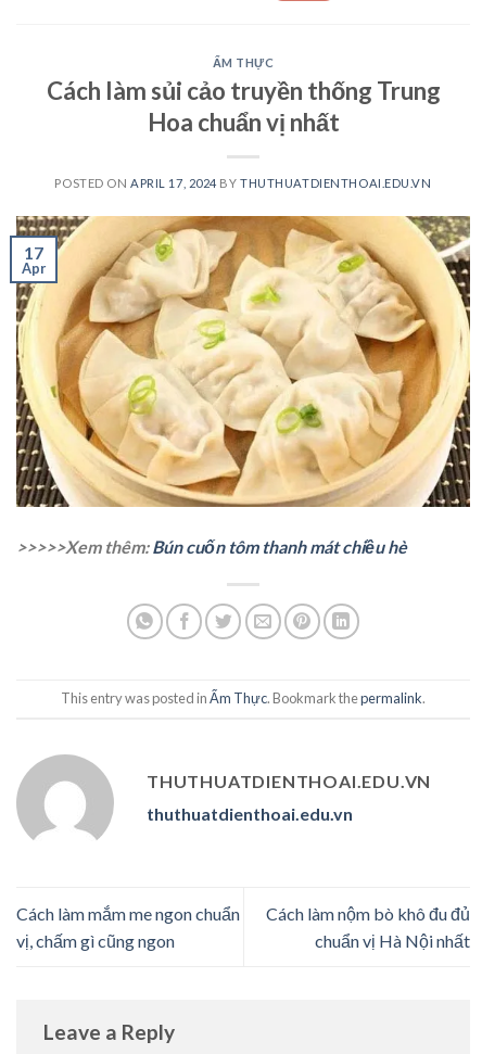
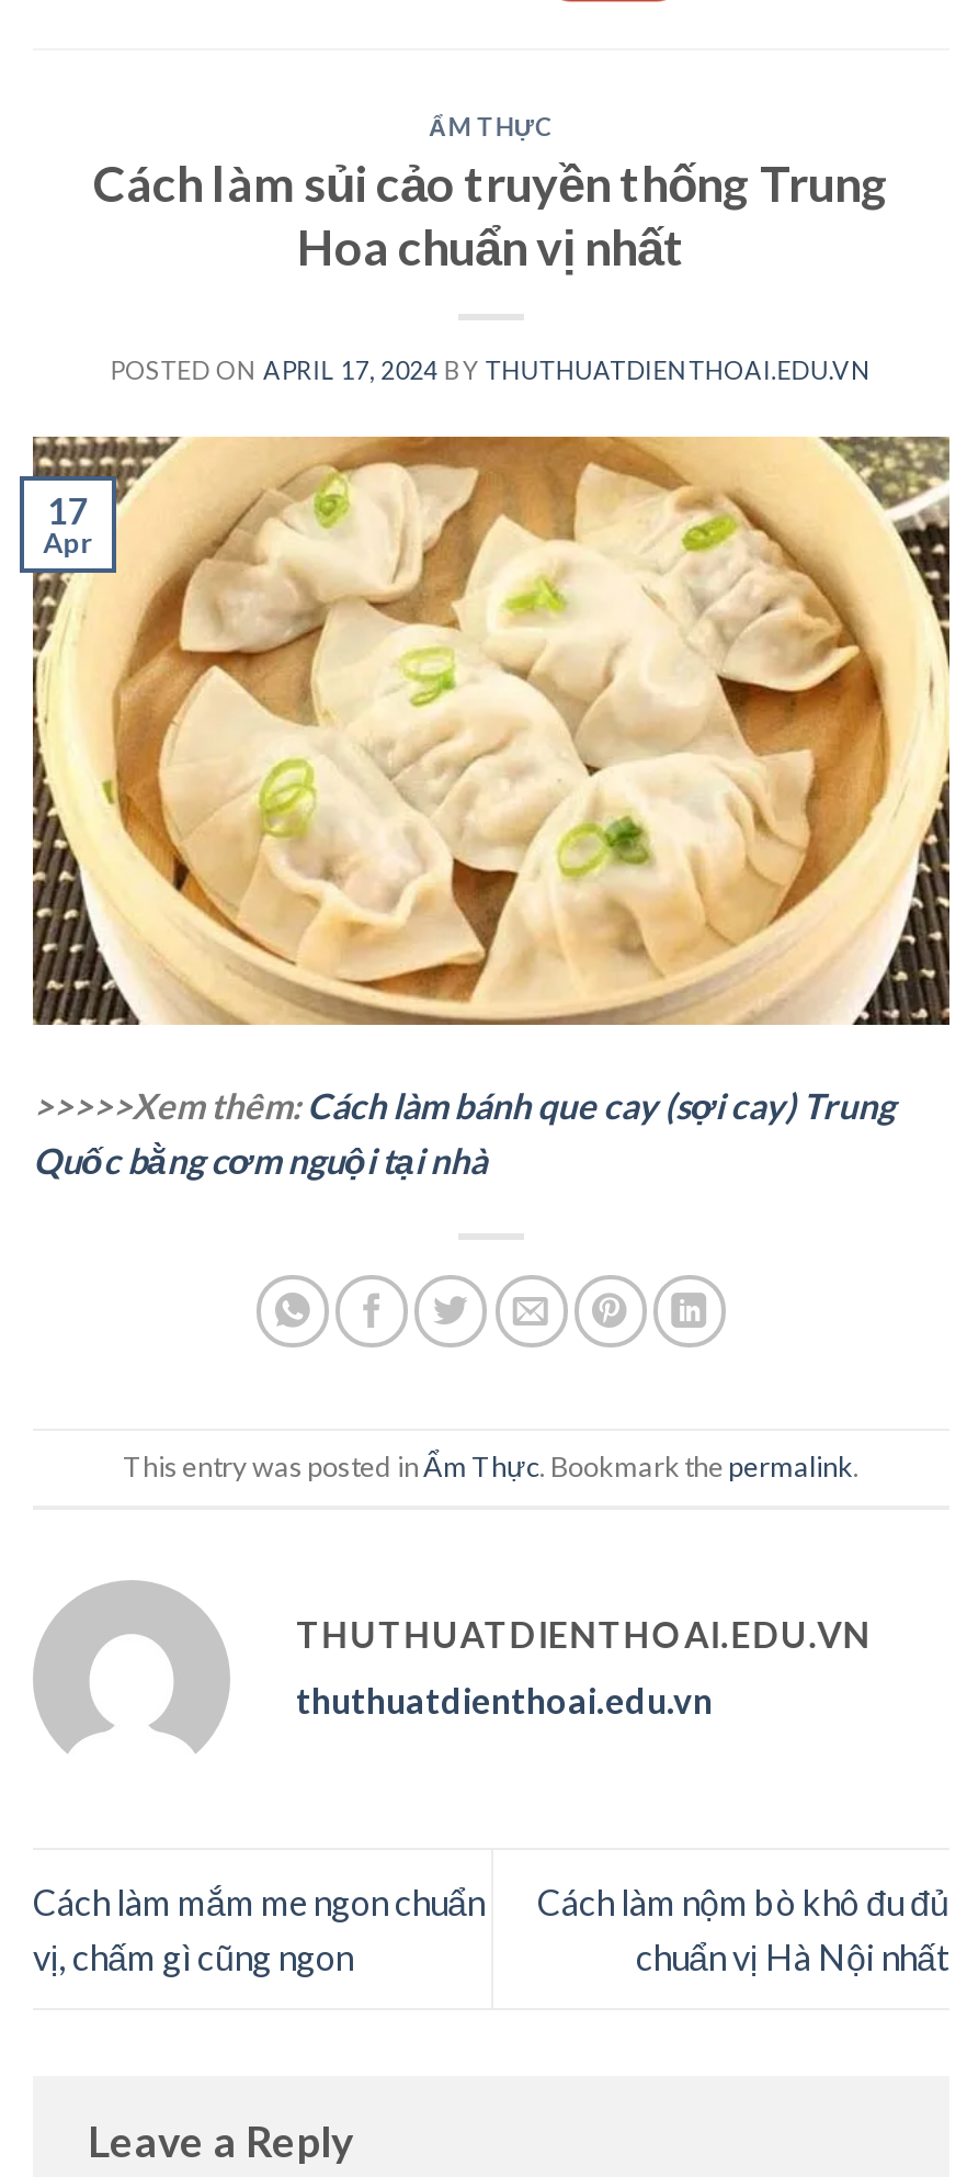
- >>>>>Xem thêm: Bún cuốn tôm thanh mát chiều hè
+ >>>>>Xem thêm: Cách làm bánh que cay (sợi cay) Trung
+ Quốc bằng cơm nguội tại nhà
